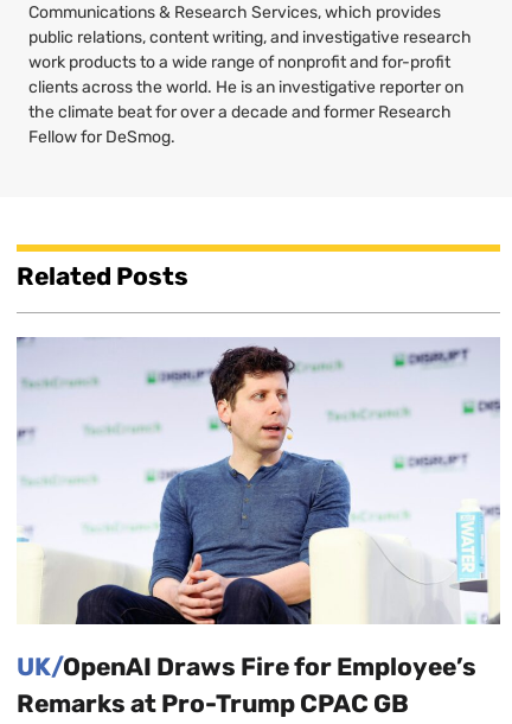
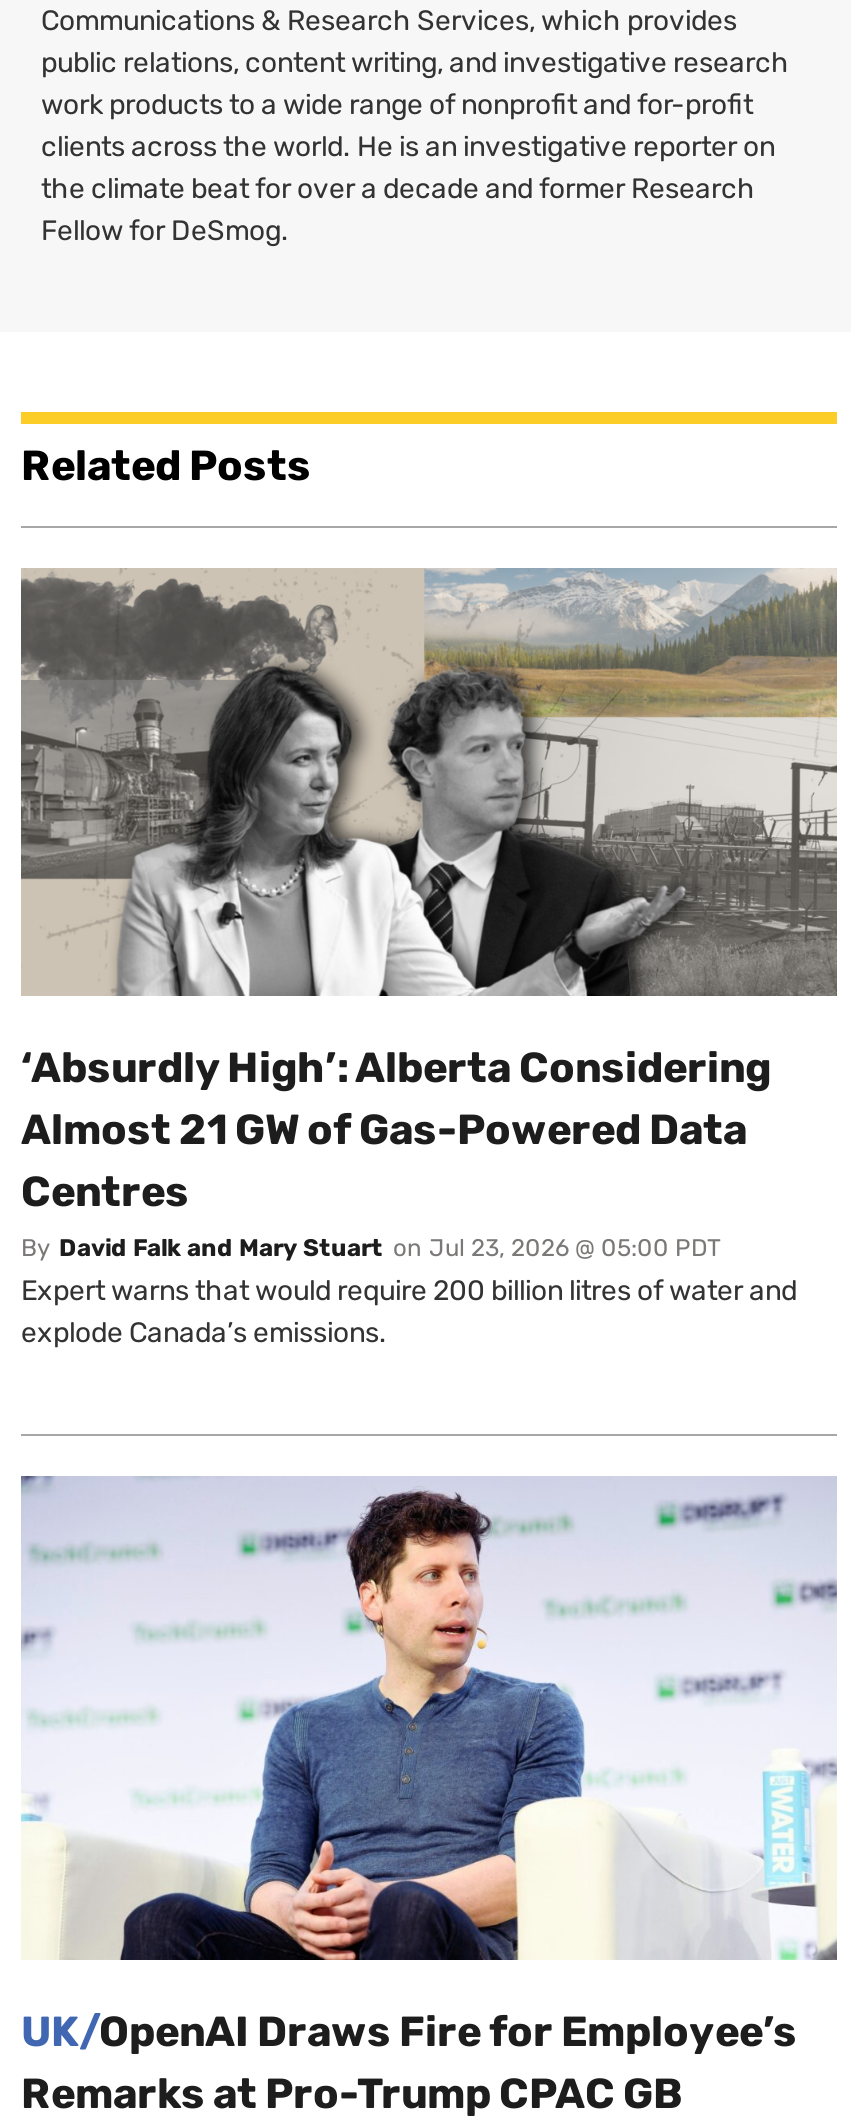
+ [image]
+ ‘Absurdly High’: Alberta Considering
+ Almost 21 GW of Gas-Powered Data
+ Centres
+ By David Falk and Mary Stuart on Jul 23, 2026 @ 05:00 PDT
+ Expert warns that would require 200 billion litres of water and
+ explode Canada’s emissions.
